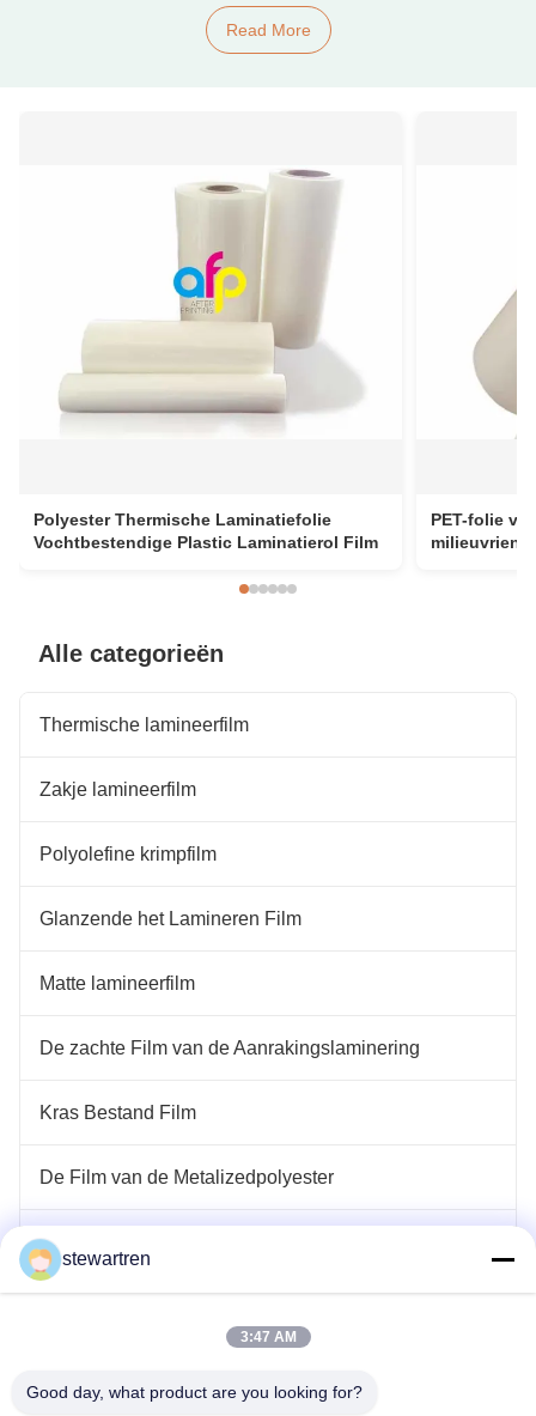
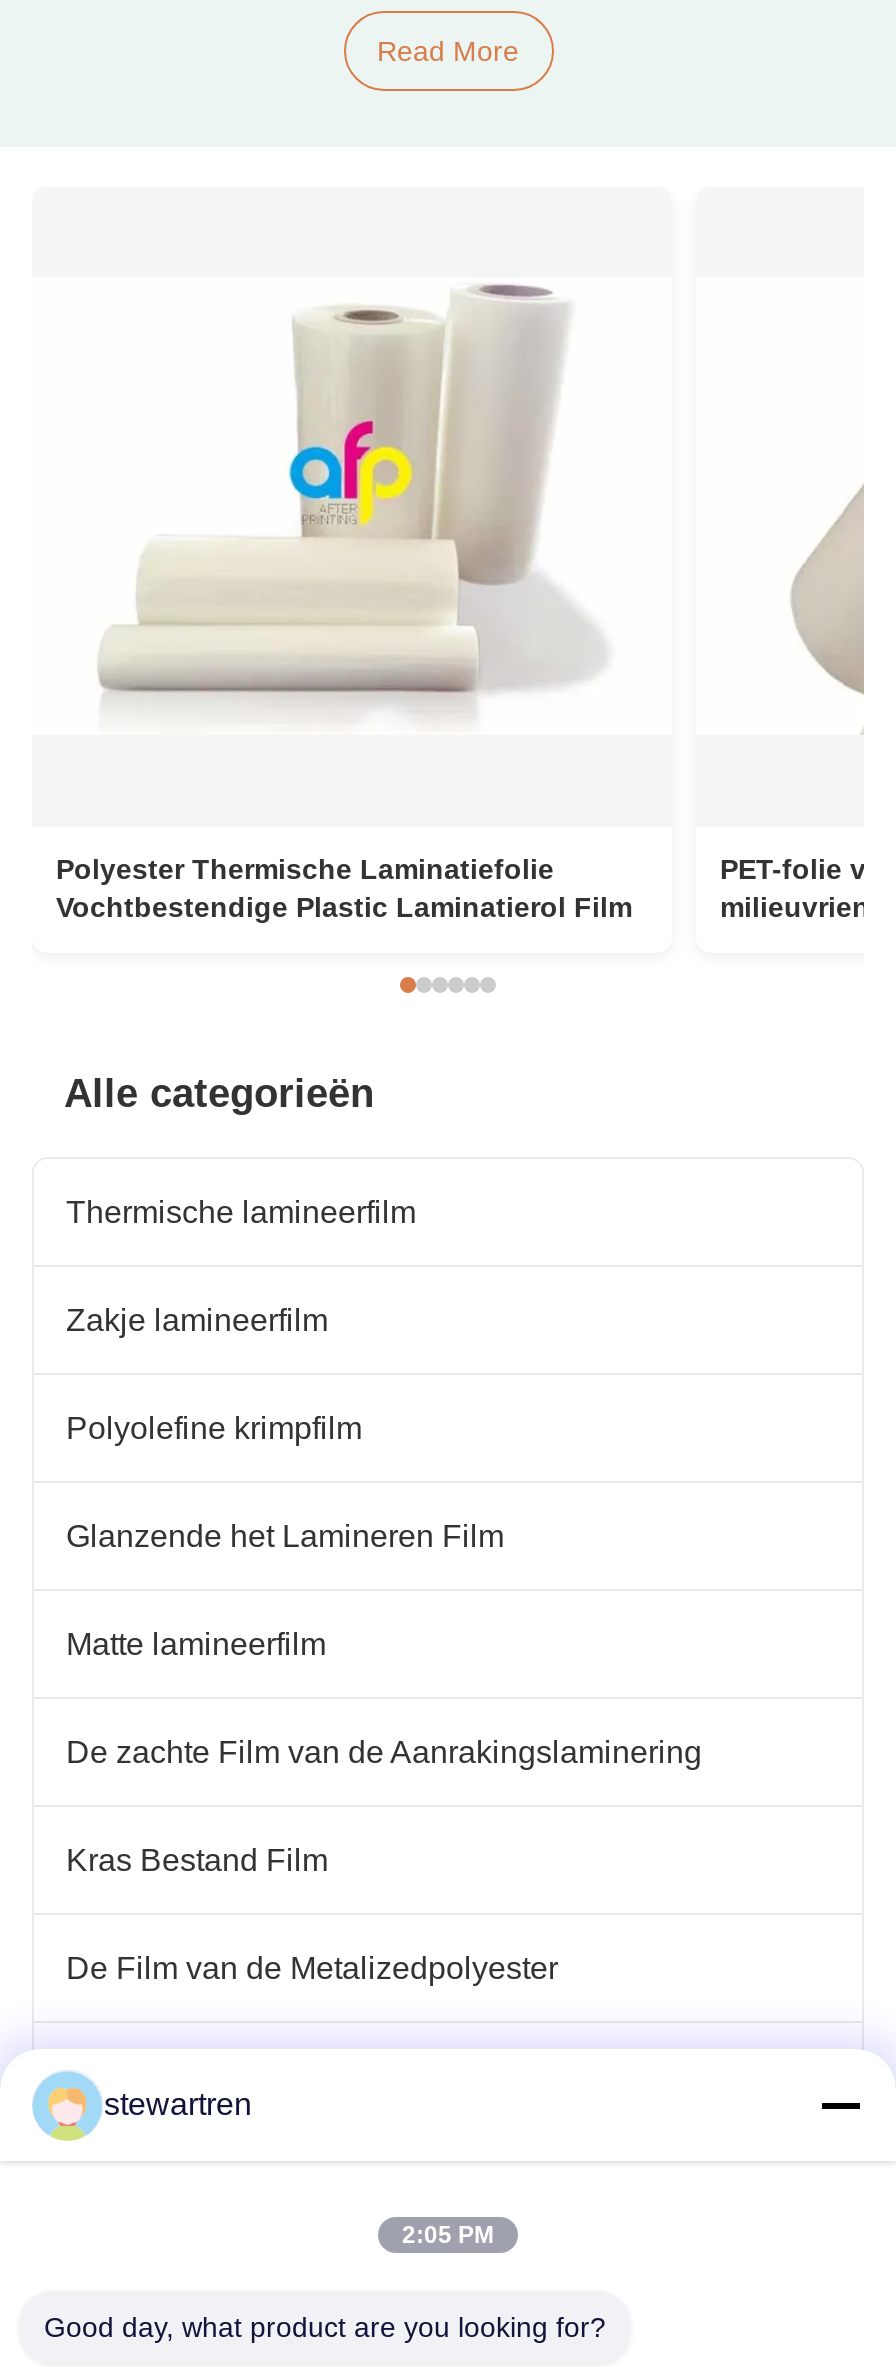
- 3:47 AM
+ 2:05 PM
